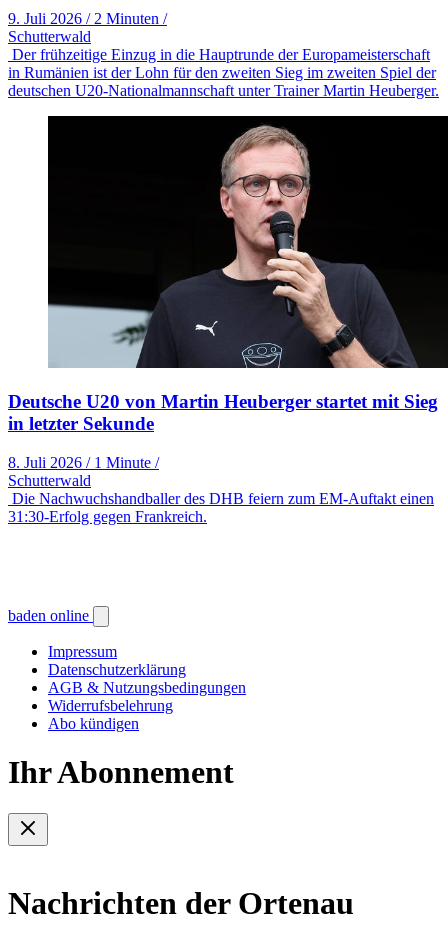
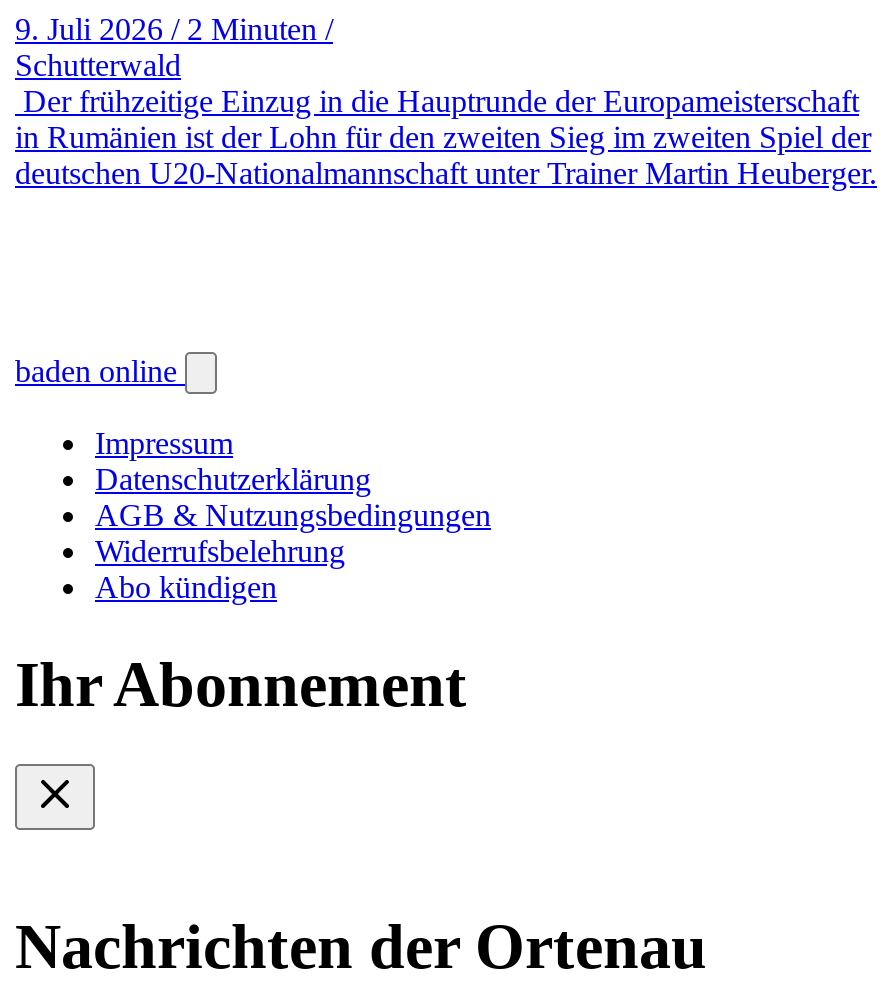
- [image]
- Deutsche U20 von Martin Heuberger startet mit Sieg
- in letzter Sekunde
- 8. Juli 2026 / 1 Minute /
- Schutterwald
- Die Nachwuchshandballer des DHB feiern zum EM-Auftakt einen
- 31:30-Erfolg gegen Frankreich.
